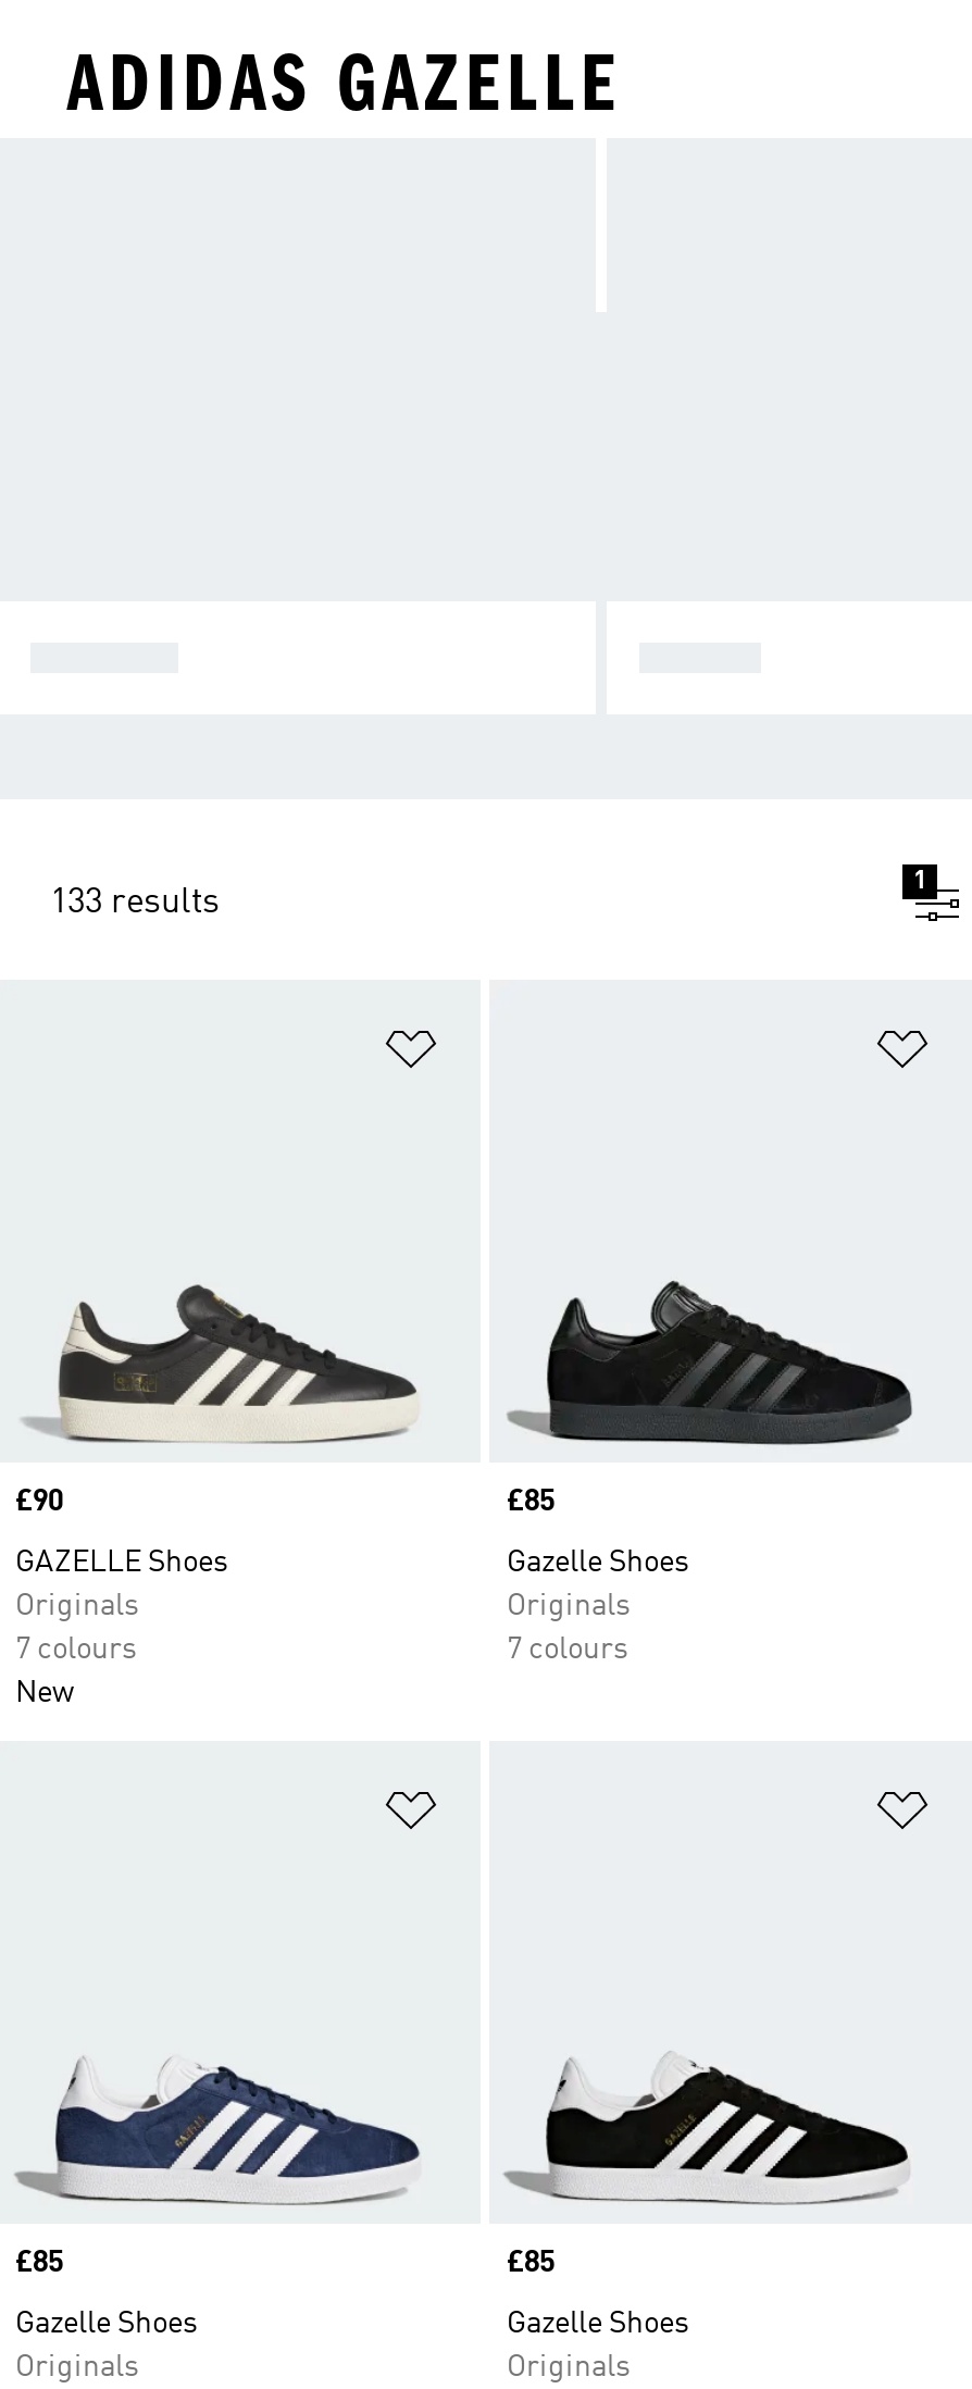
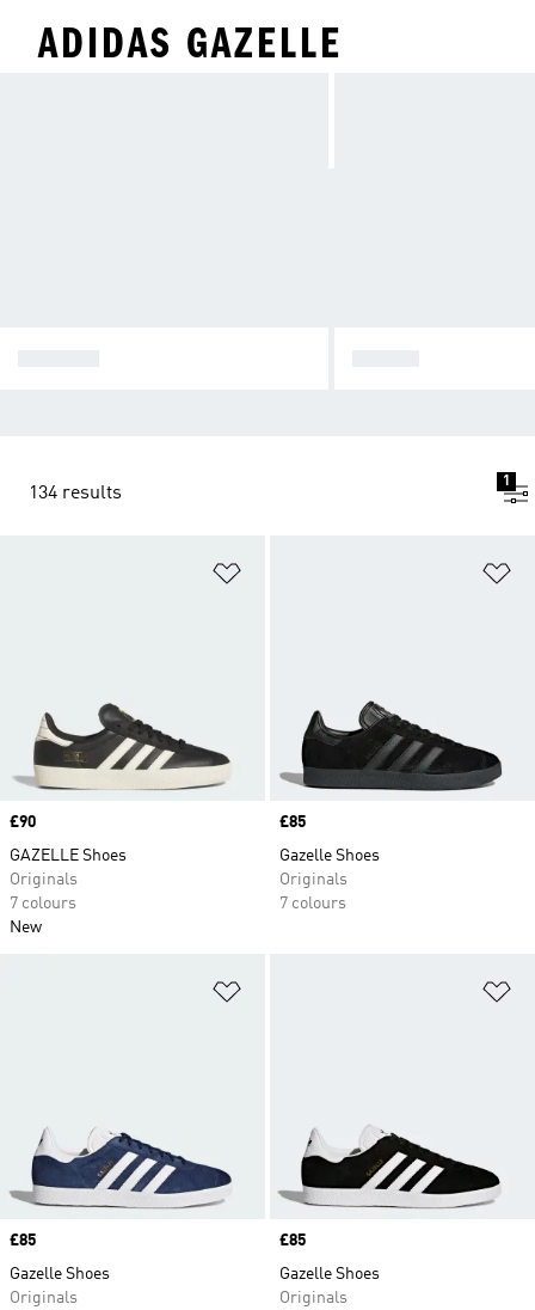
- 133 results
+ 134 results
